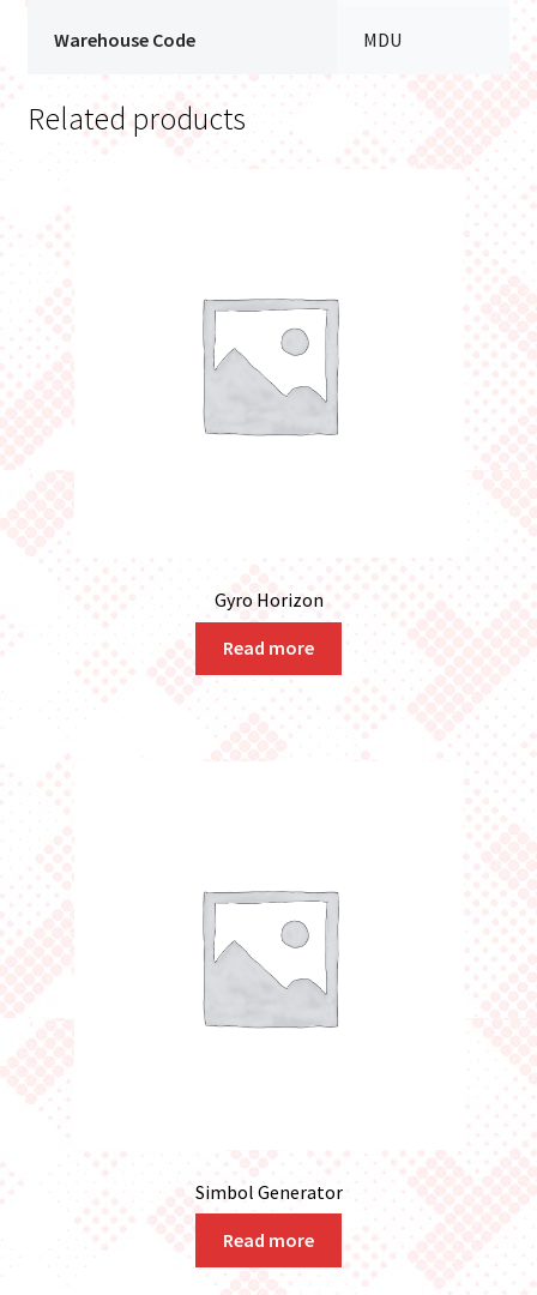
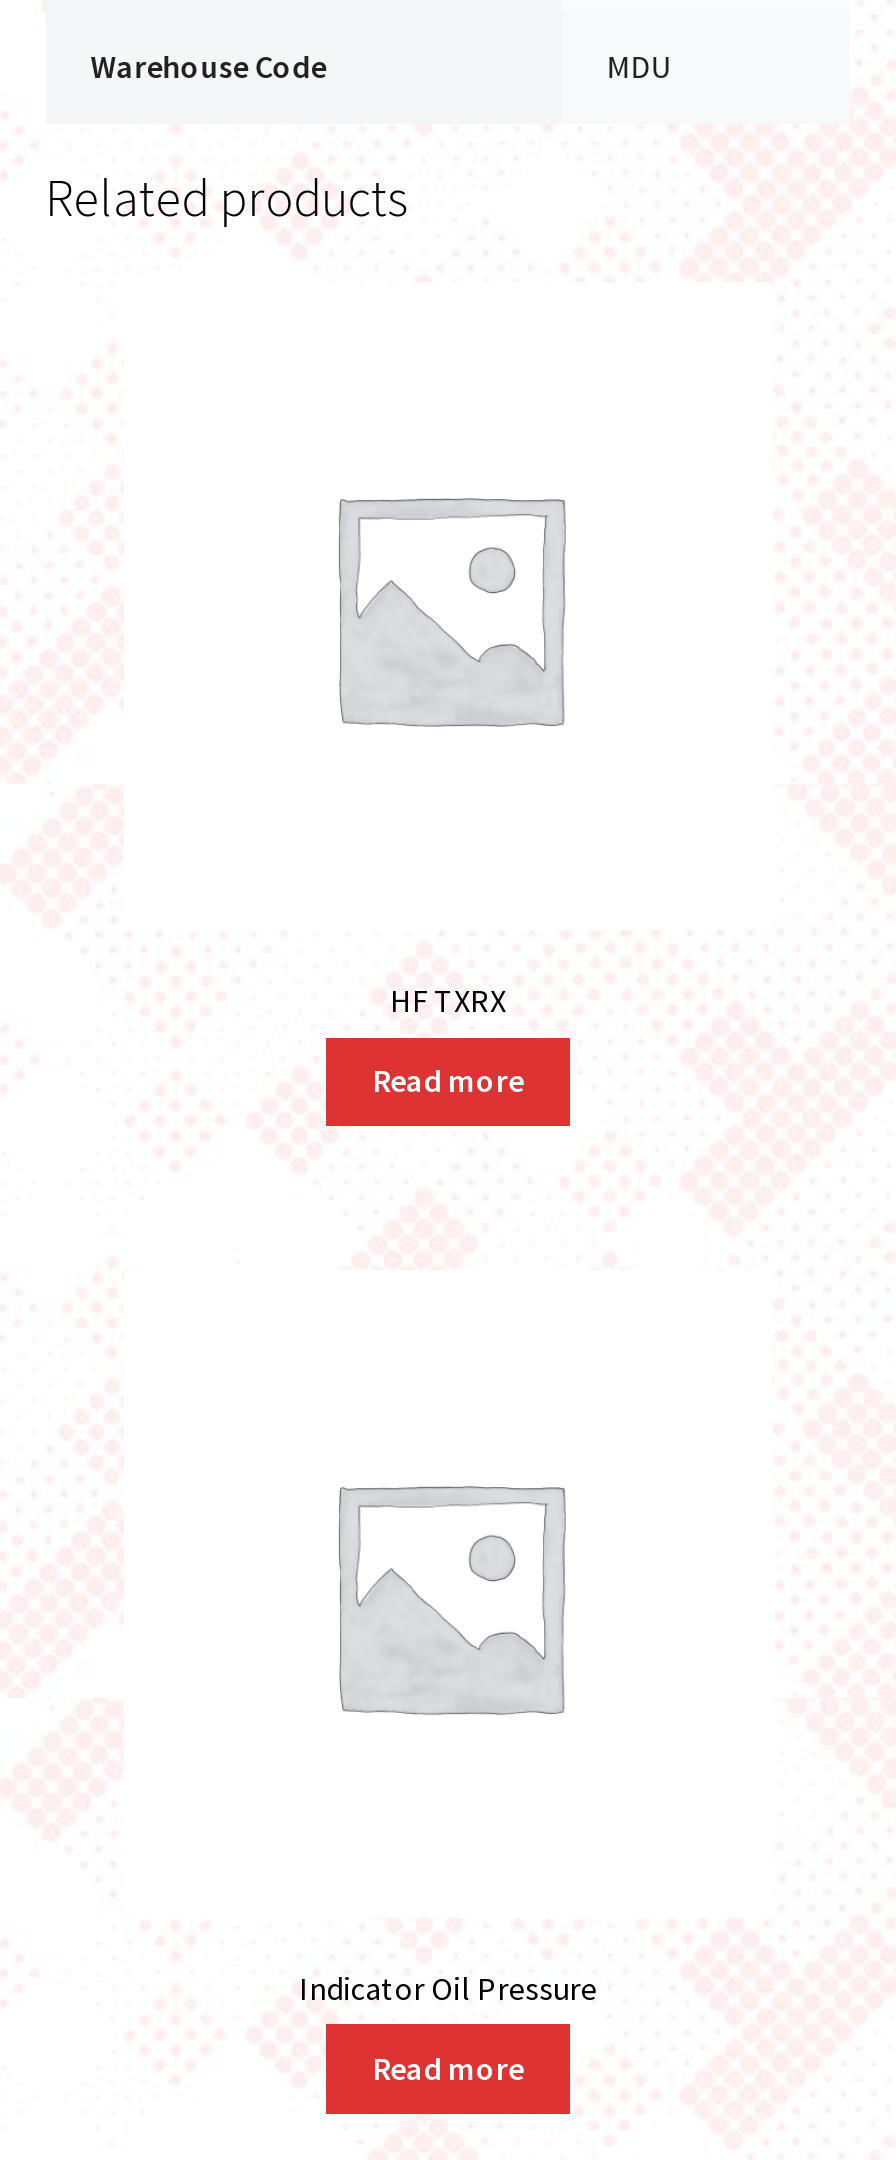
- Gyro Horizon
+ HF TXRX

- Simbol Generator
+ Indicator Oil Pressure
